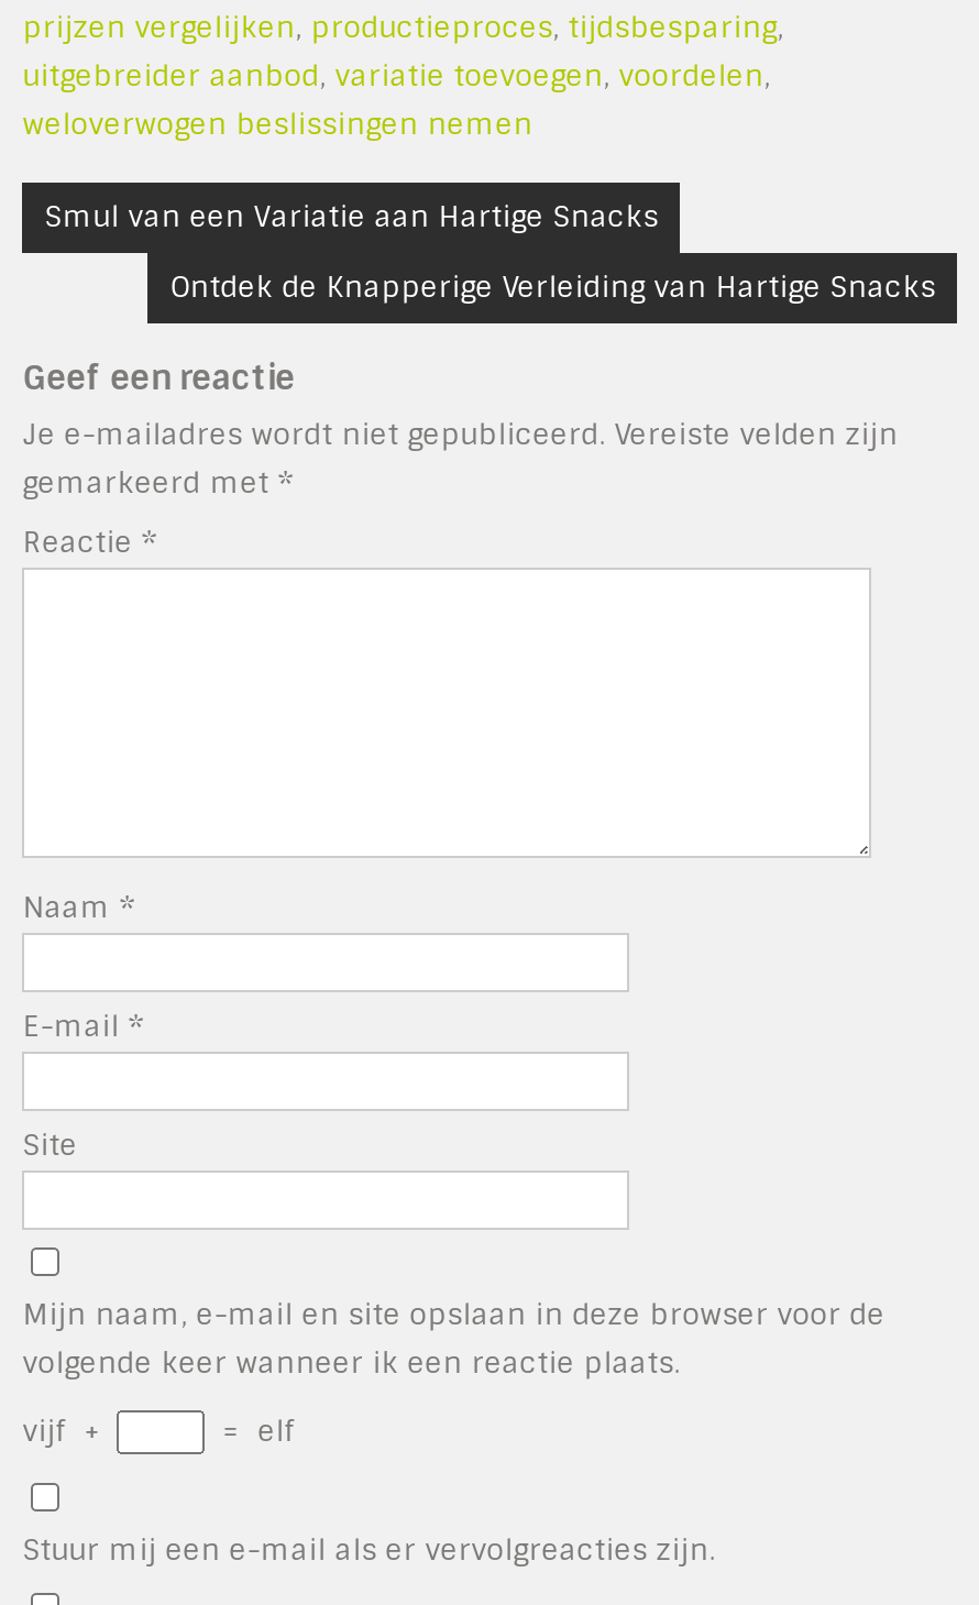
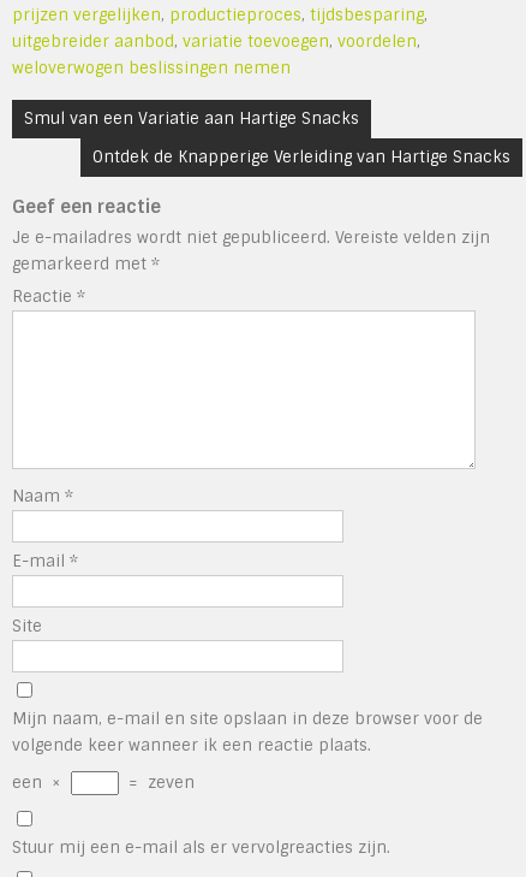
- vijf +
- = elf
+ een ×
+ = zeven
